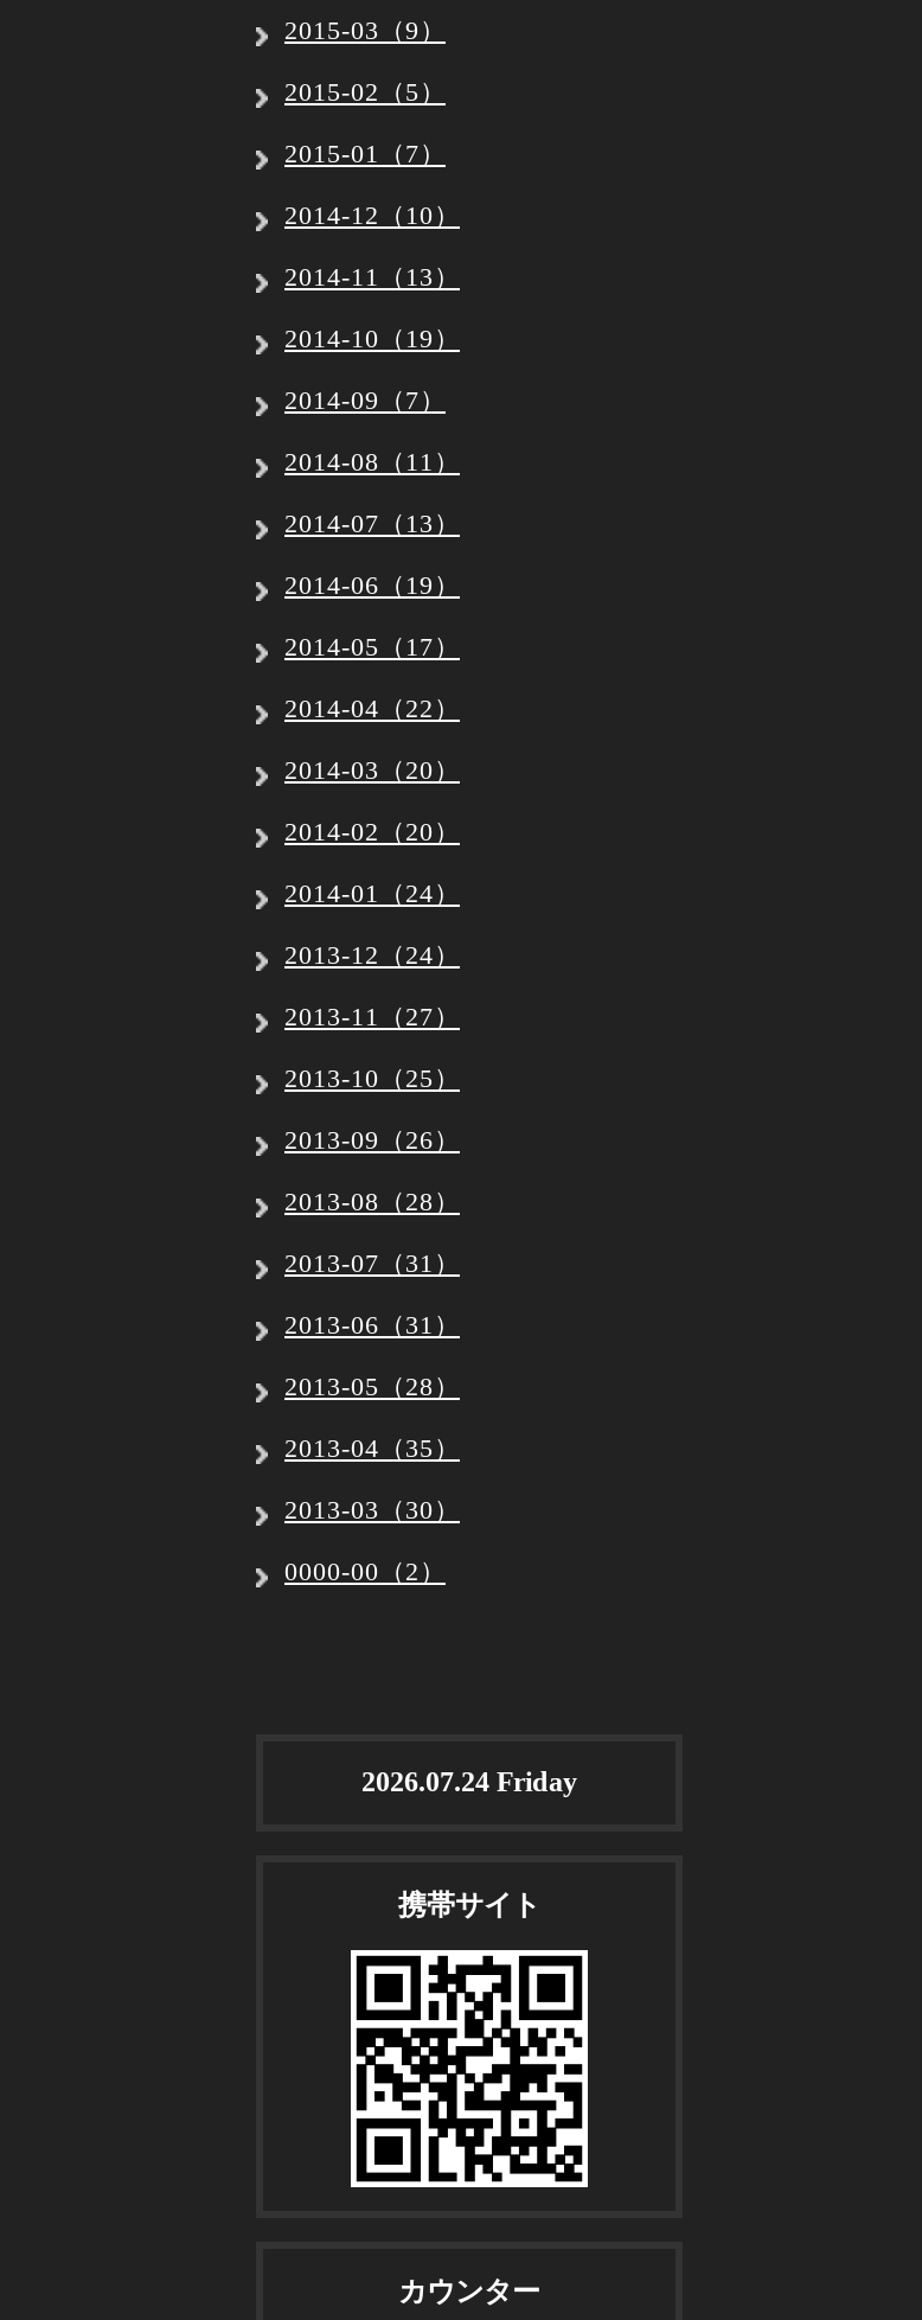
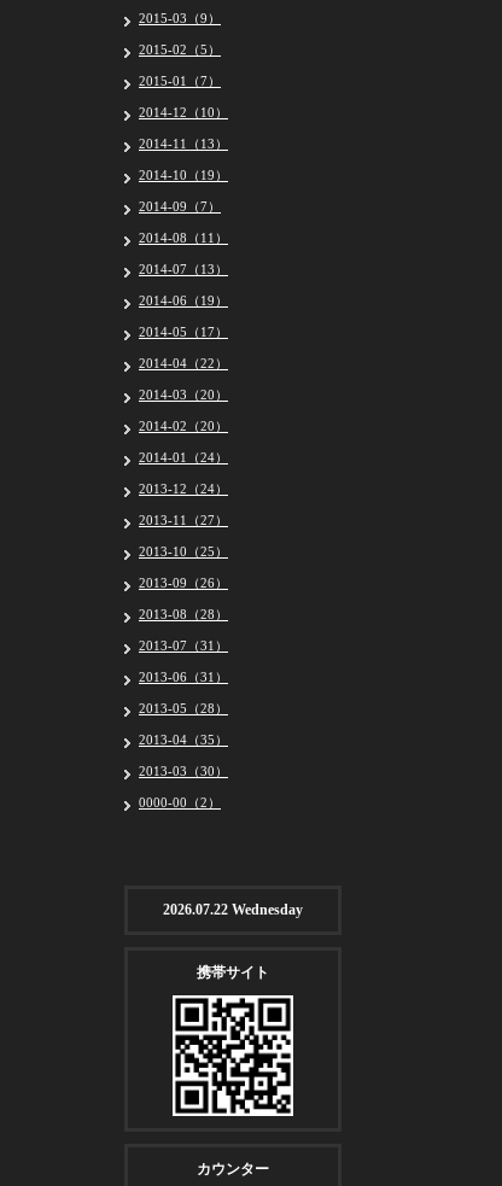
- 2026.07.24 Friday
+ 2026.07.22 Wednesday
